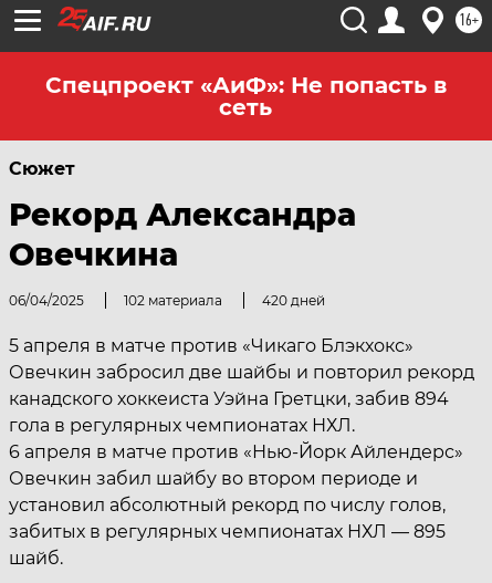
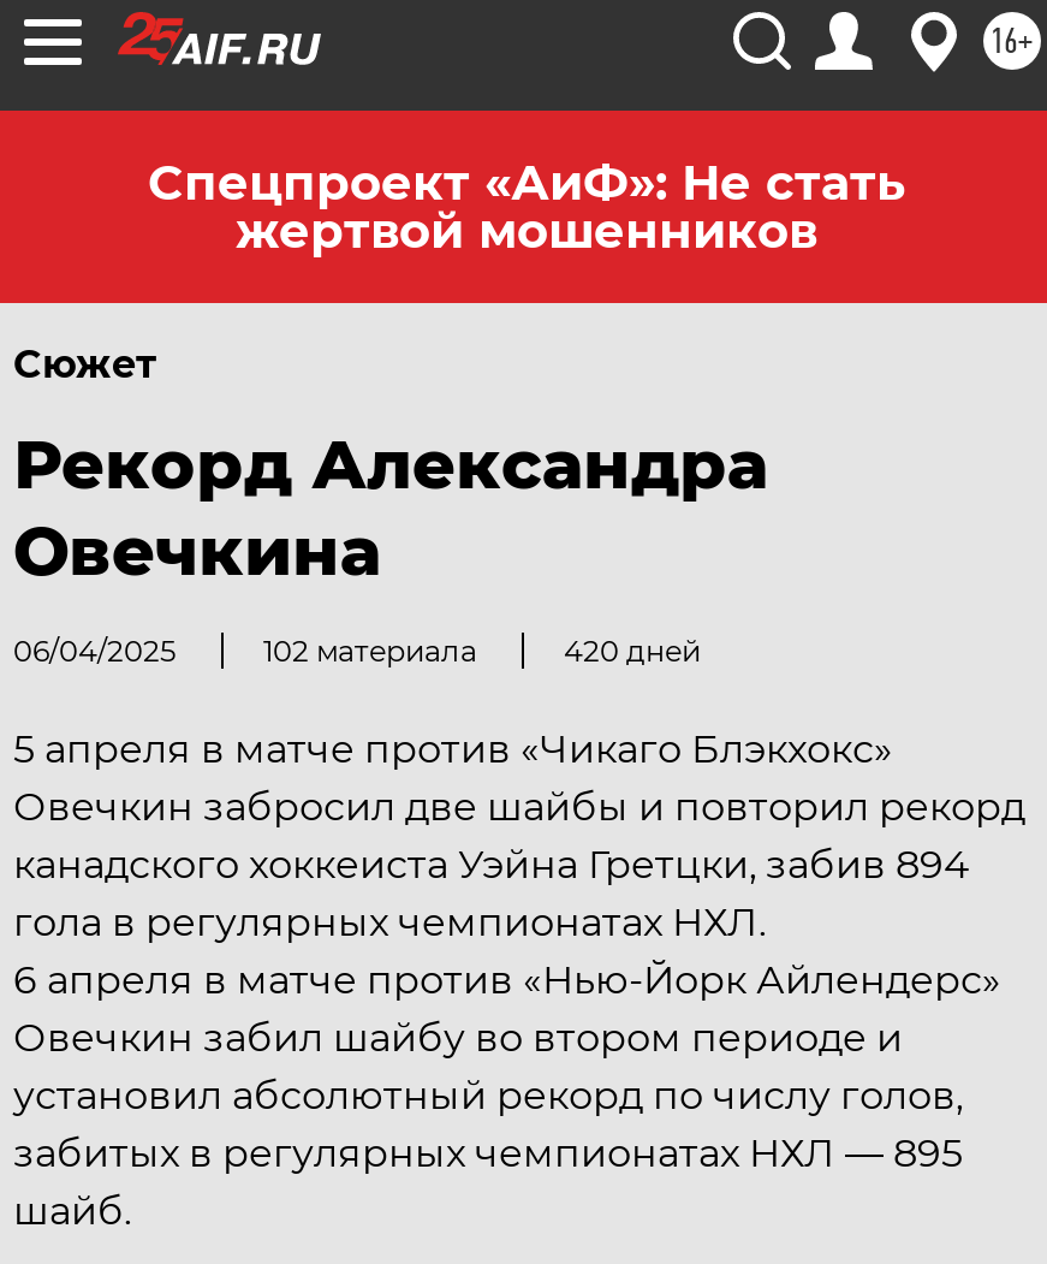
- Спецпроект «АиФ»: Не попасть в
- сеть
+ Спецпроект «АиФ»: Не стать
+ жертвой мошенников
